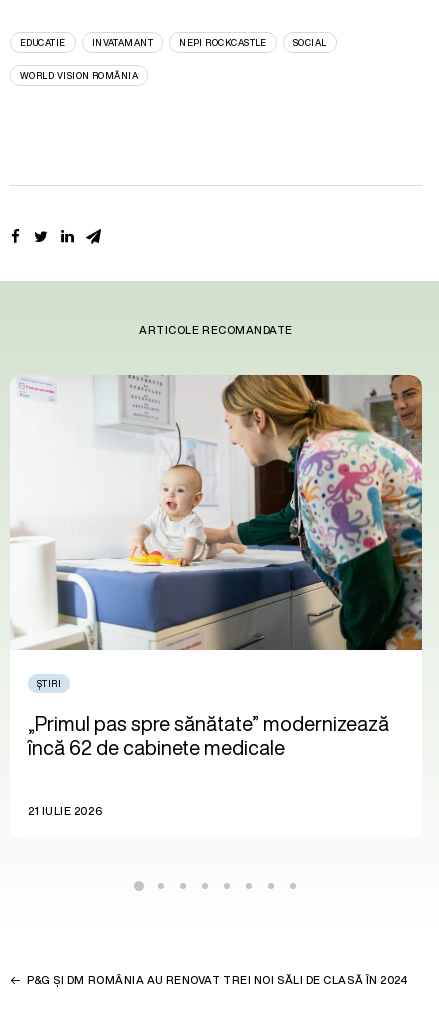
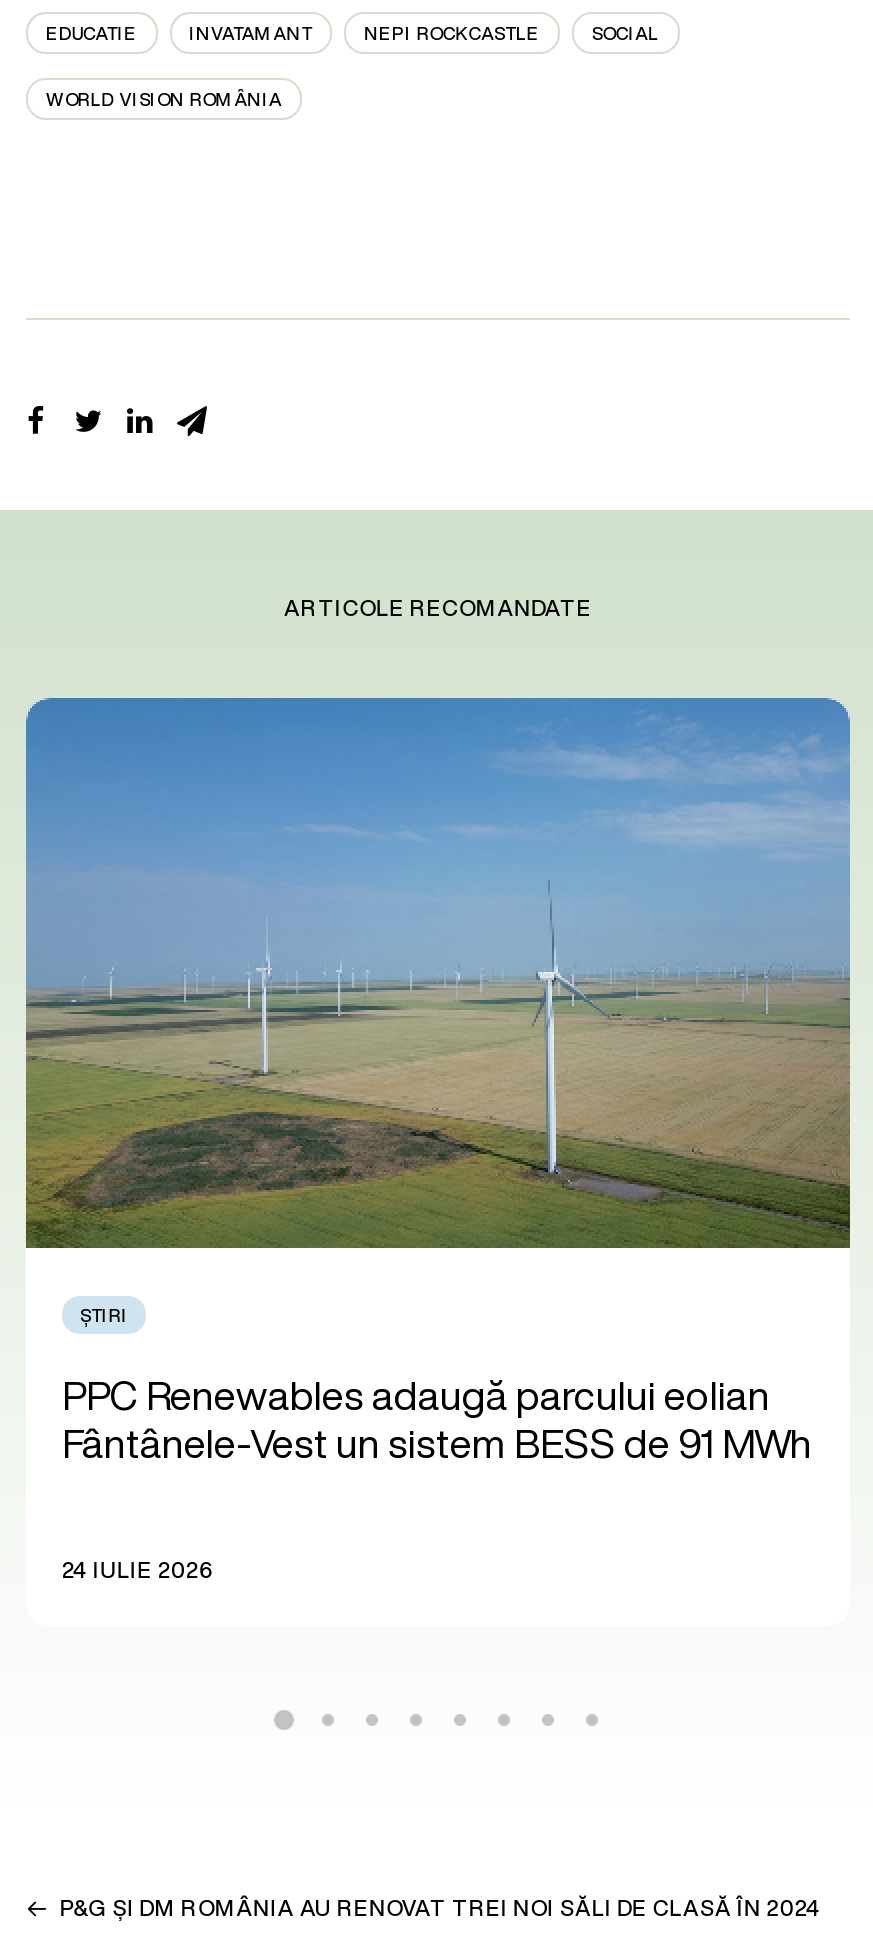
- [image]
+ [image]

- „Primul pas spre sănătate” modernizează
- încă 62 de cabinete medicale
+ PPC Renewables adaugă parcului eolian
+ Fântânele-Vest un sistem BESS de 91 MWh

- 21 IULIE 2026
+ 24 IULIE 2026
